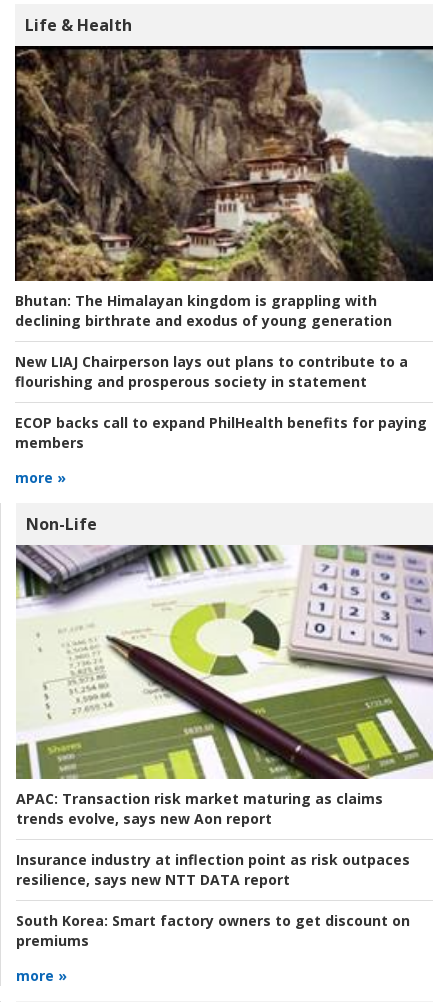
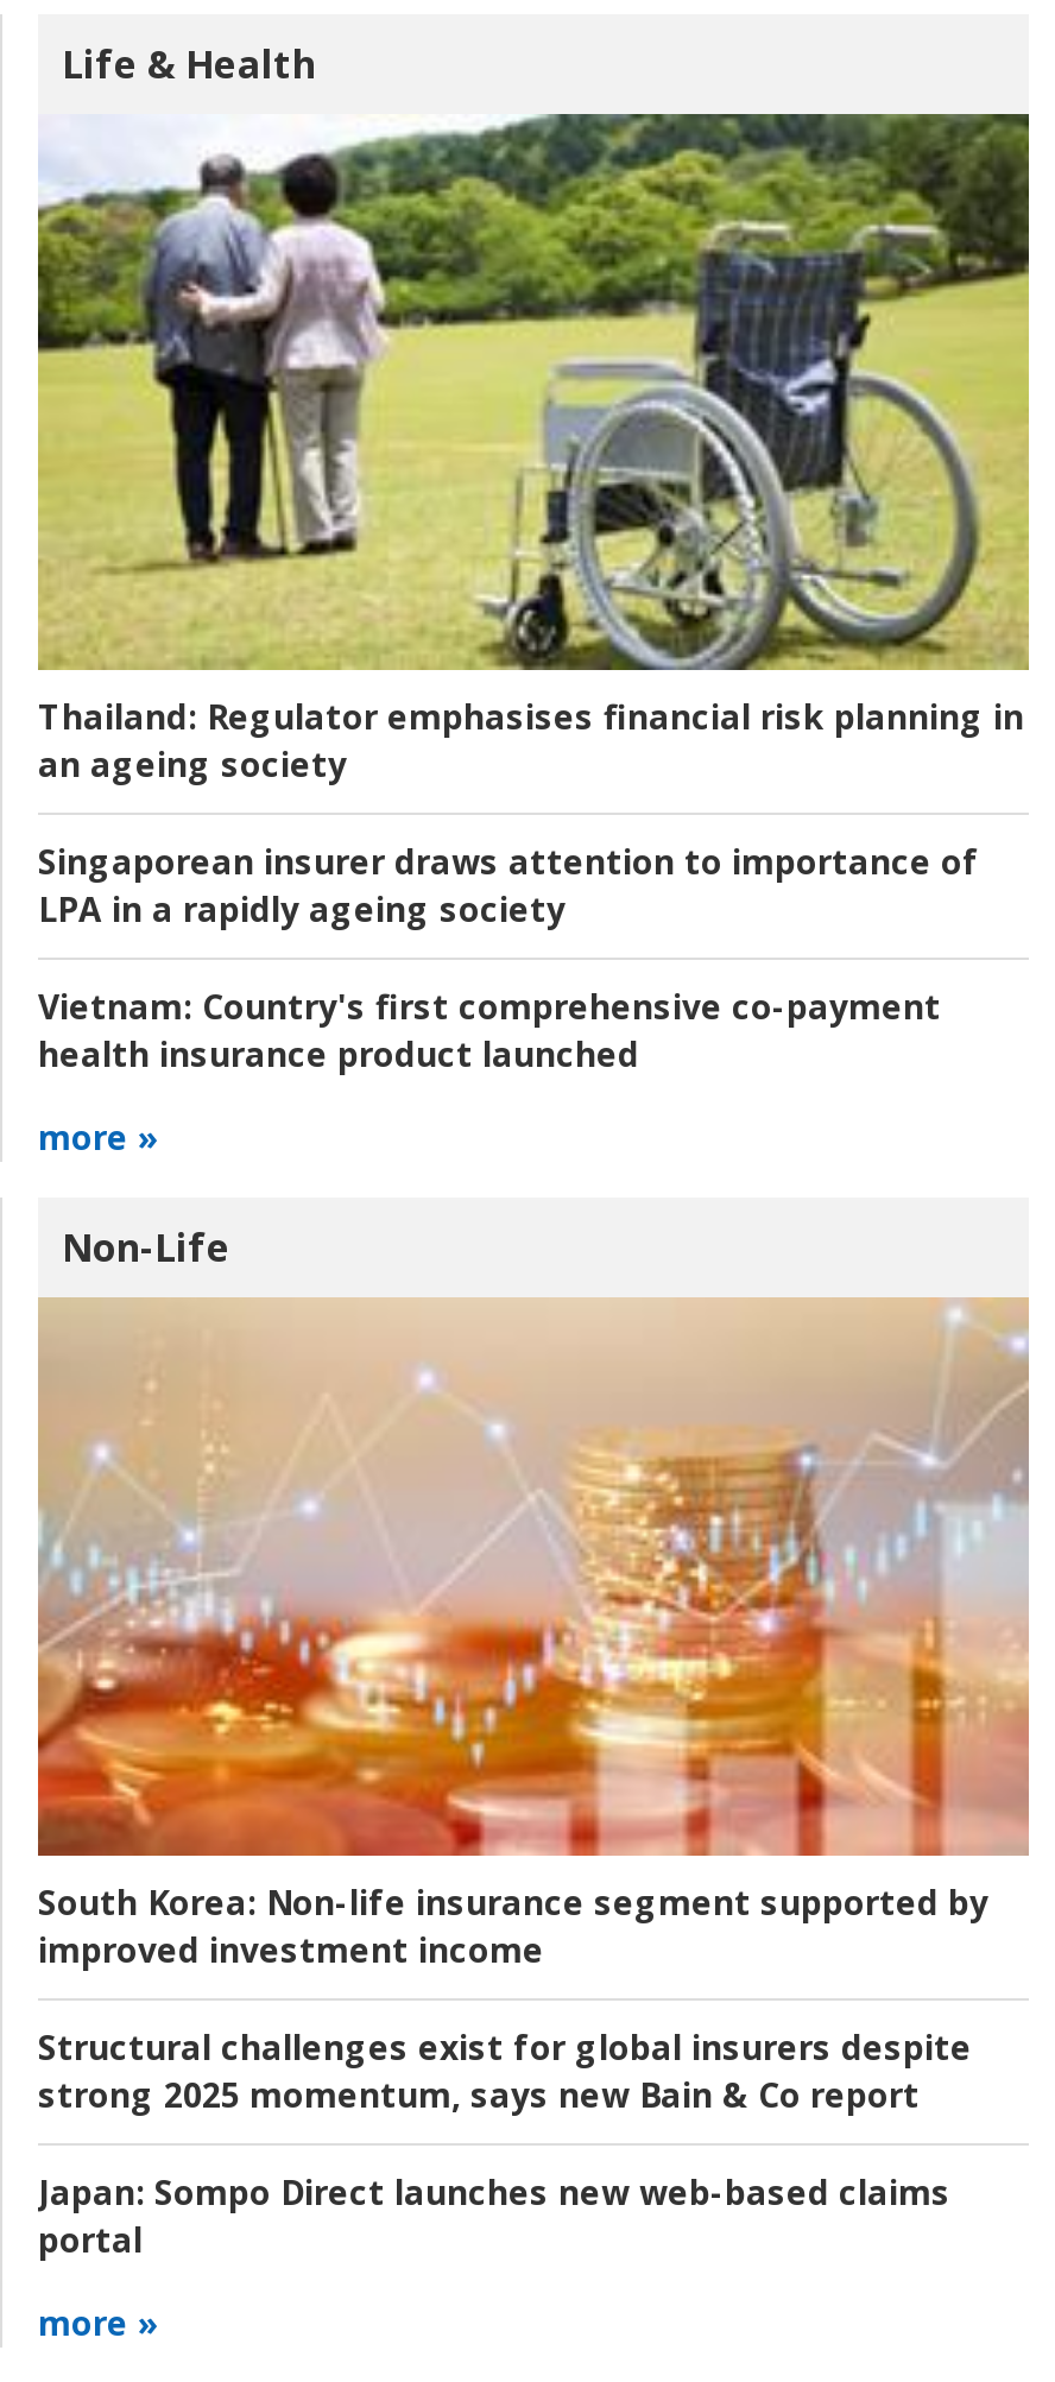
- [image]
- Bhutan: The Himalayan kingdom is grappling with
- declining birthrate and exodus of young generation
+ [image]
+ Thailand: Regulator emphasises financial risk planning in
+ an ageing society

- New LIAJ Chairperson lays out plans to contribute to a
- flourishing and prosperous society in statement
+ Singaporean insurer draws attention to importance of
+ LPA in a rapidly ageing society

- ECOP backs call to expand PhilHealth benefits for paying
- members
+ Vietnam: Country's first comprehensive co-payment
+ health insurance product launched

- [image]
- APAC: Transaction risk market maturing as claims
- trends evolve, says new Aon report
+ [image]
+ South Korea: Non-life insurance segment supported by
+ improved investment income

- Insurance industry at inflection point as risk outpaces
- resilience, says new NTT DATA report
+ Structural challenges exist for global insurers despite
+ strong 2025 momentum, says new Bain & Co report

- South Korea: Smart factory owners to get discount on
- premiums
+ Japan: Sompo Direct launches new web-based claims
+ portal
